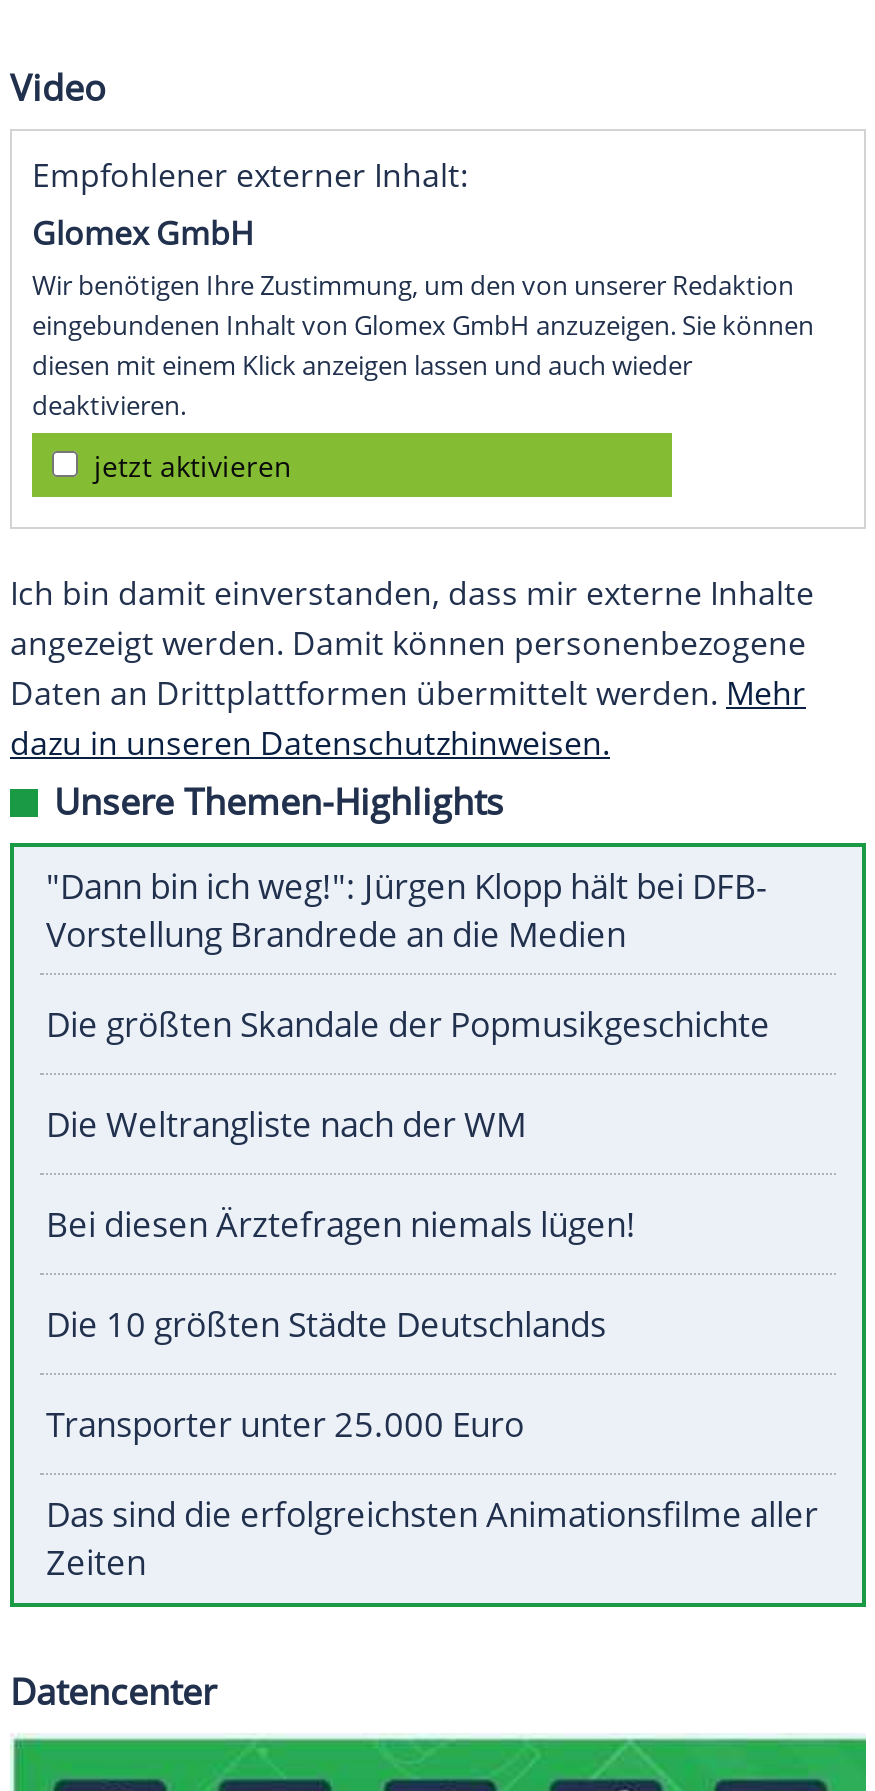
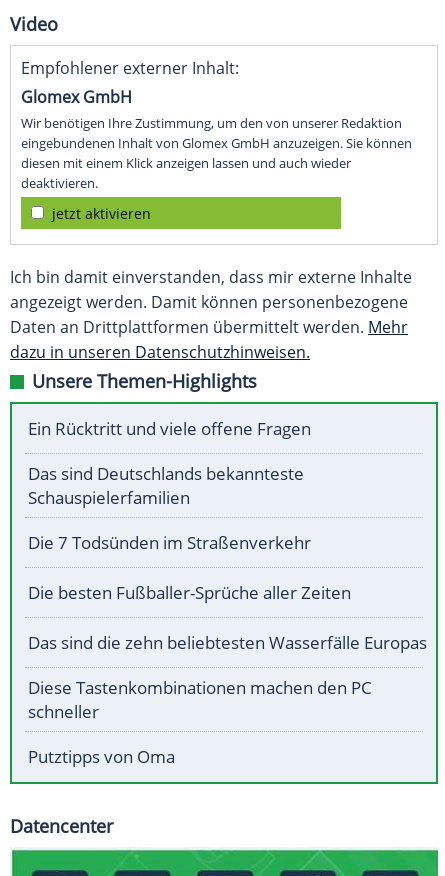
- "Dann bin ich weg!": Jürgen Klopp hält bei DFB-
- Vorstellung Brandrede an die Medien
+ Ein Rücktritt und viele offene Fragen

- Die größten Skandale der Popmusikgeschichte
+ Das sind Deutschlands bekannteste
+ Schauspielerfamilien

- Die Weltrangliste nach der WM
+ Die 7 Todsünden im Straßenverkehr

- Bei diesen Ärztefragen niemals lügen!
+ Die besten Fußballer-Sprüche aller Zeiten

- Die 10 größten Städte Deutschlands
+ Das sind die zehn beliebtesten Wasserfälle Europas

- Transporter unter 25.000 Euro
+ Diese Tastenkombinationen machen den PC
+ schneller

- Das sind die erfolgreichsten Animationsfilme aller
- Zeiten
+ Putztipps von Oma
